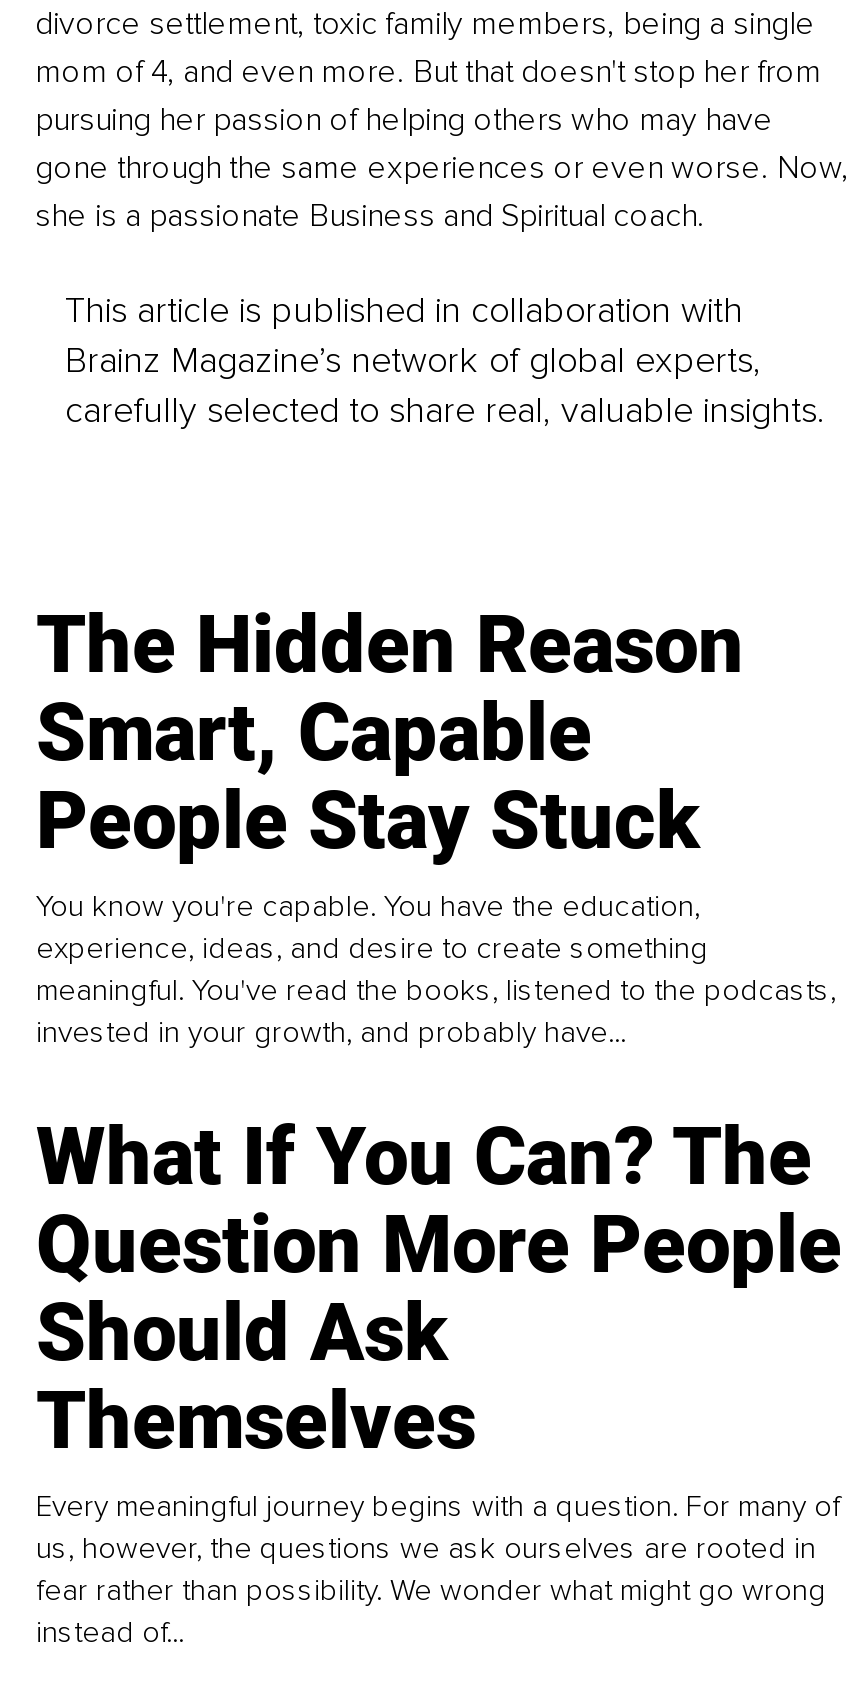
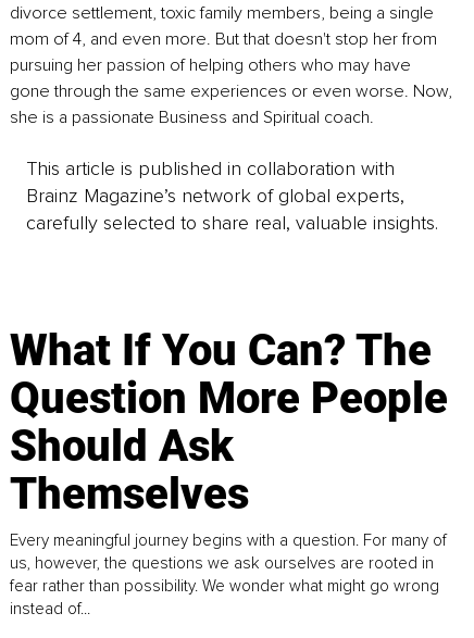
- The Hidden Reason
- Smart, Capable
- People Stay Stuck
- You know you're capable. You have the education,
- experience, ideas, and desire to create something
- meaningful. You've read the books, listened to the podcasts,
- invested in your growth, and probably have...
